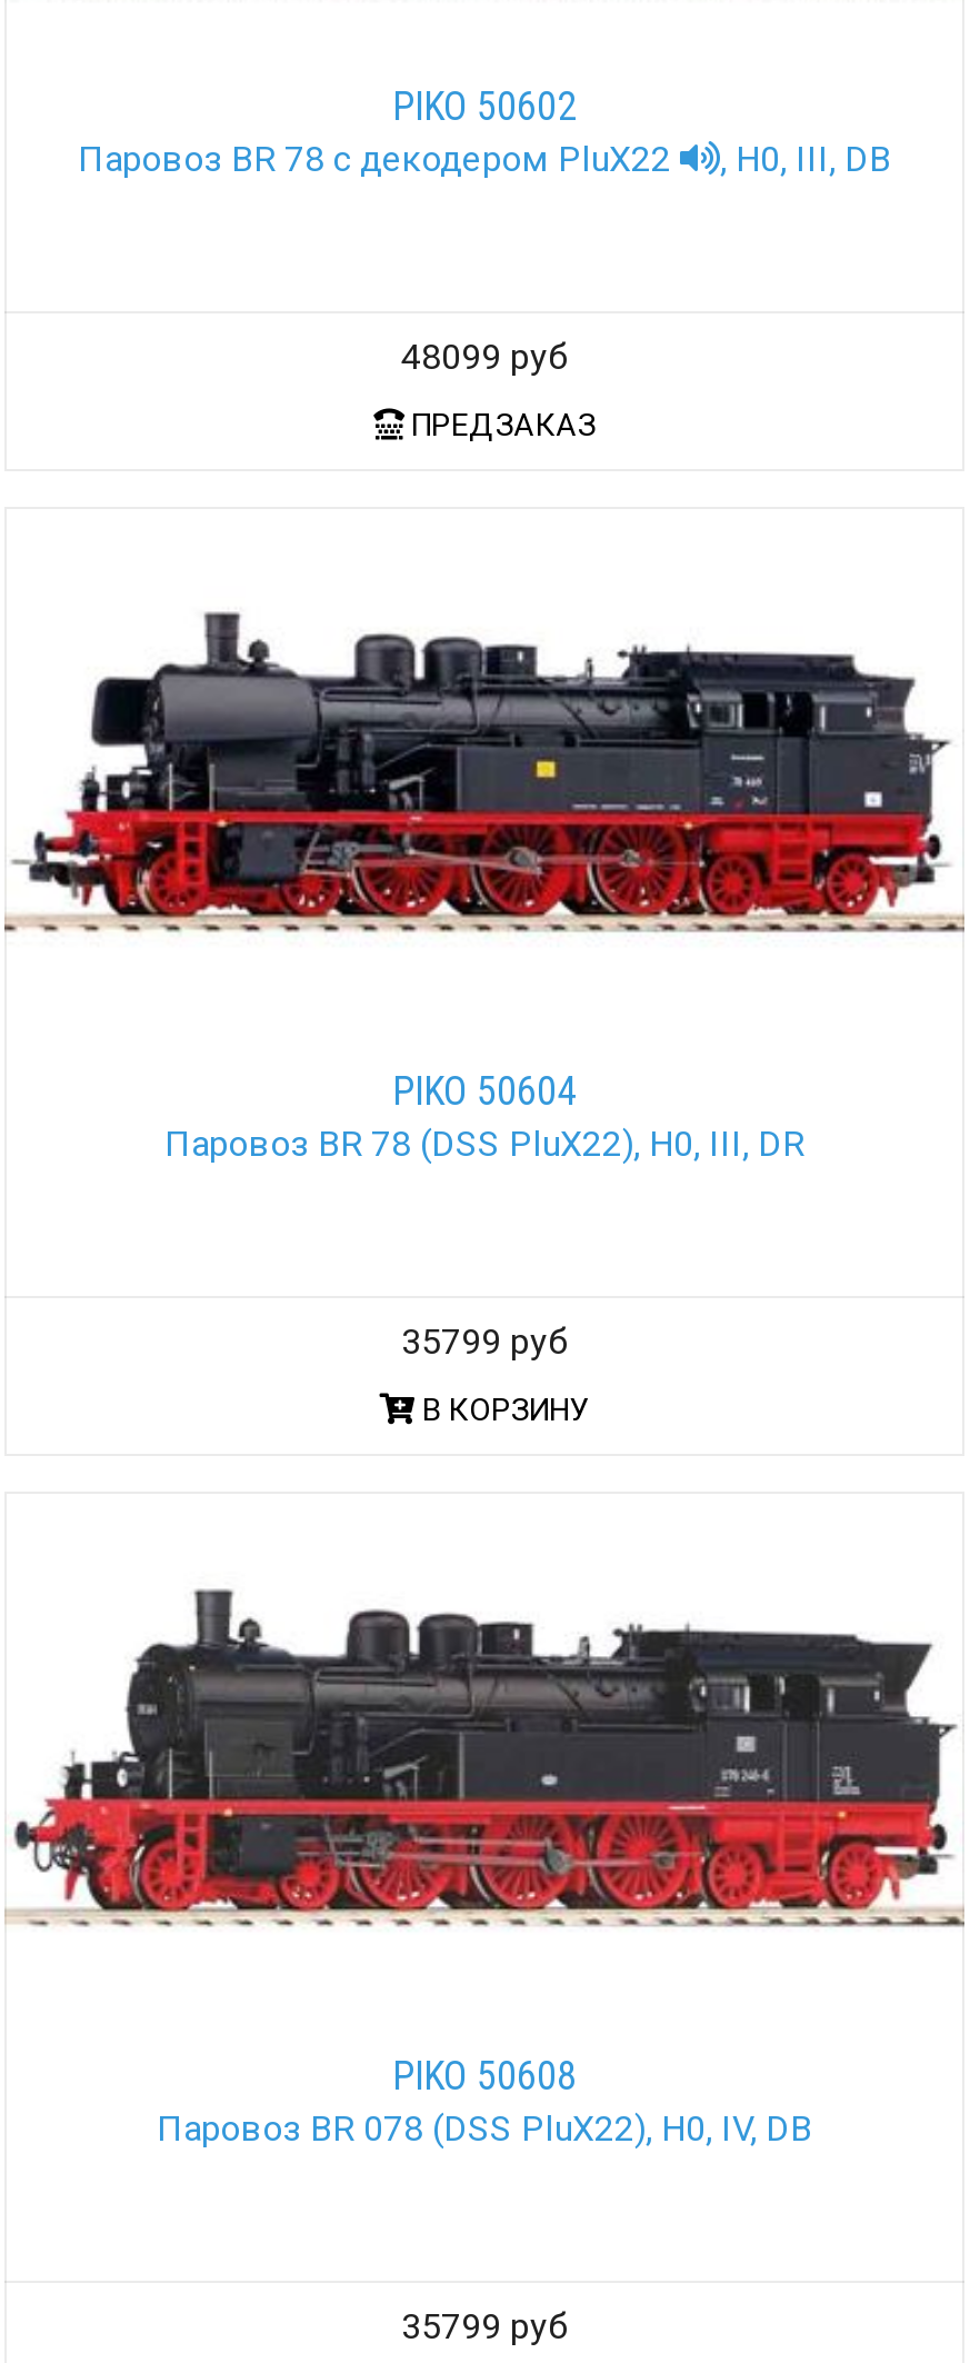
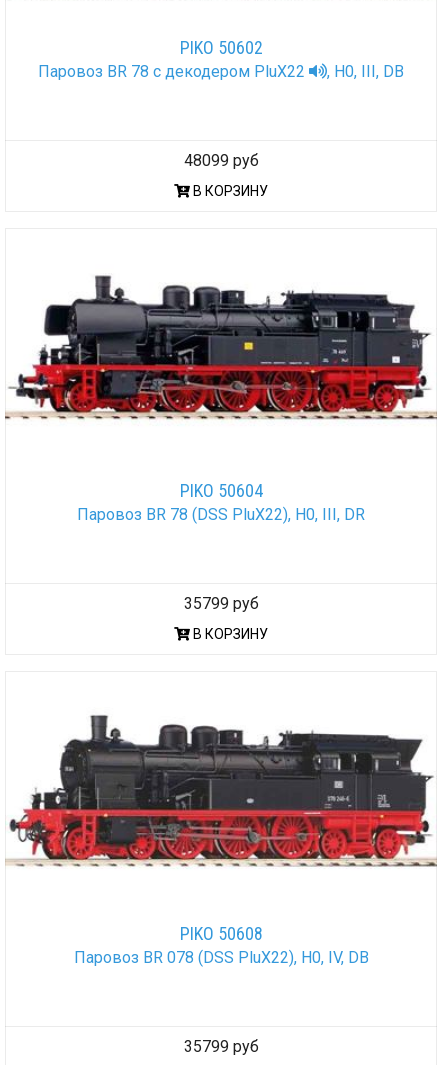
- ПРЕДЗАКАЗ
+ В КОРЗИНУ
